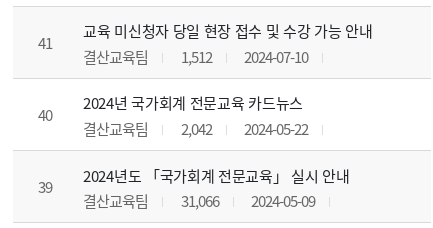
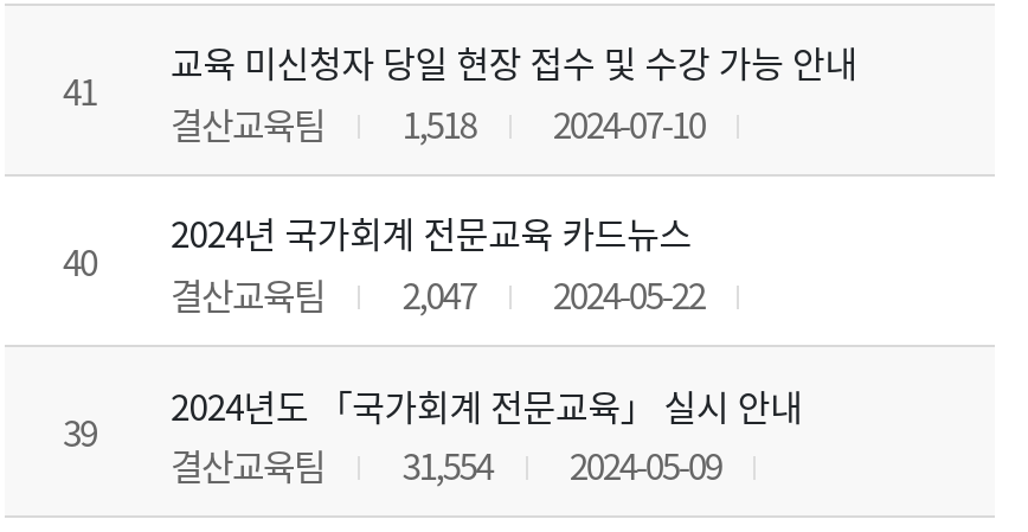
- 결산교육팀 1,512 2024-07-10
+ 결산교육팀 1,518 2024-07-10

- 결산교육팀 2,042 2024-05-22
+ 결산교육팀 2,047 2024-05-22

- 결산교육팀 31,066 2024-05-09
+ 결산교육팀 31,554 2024-05-09
